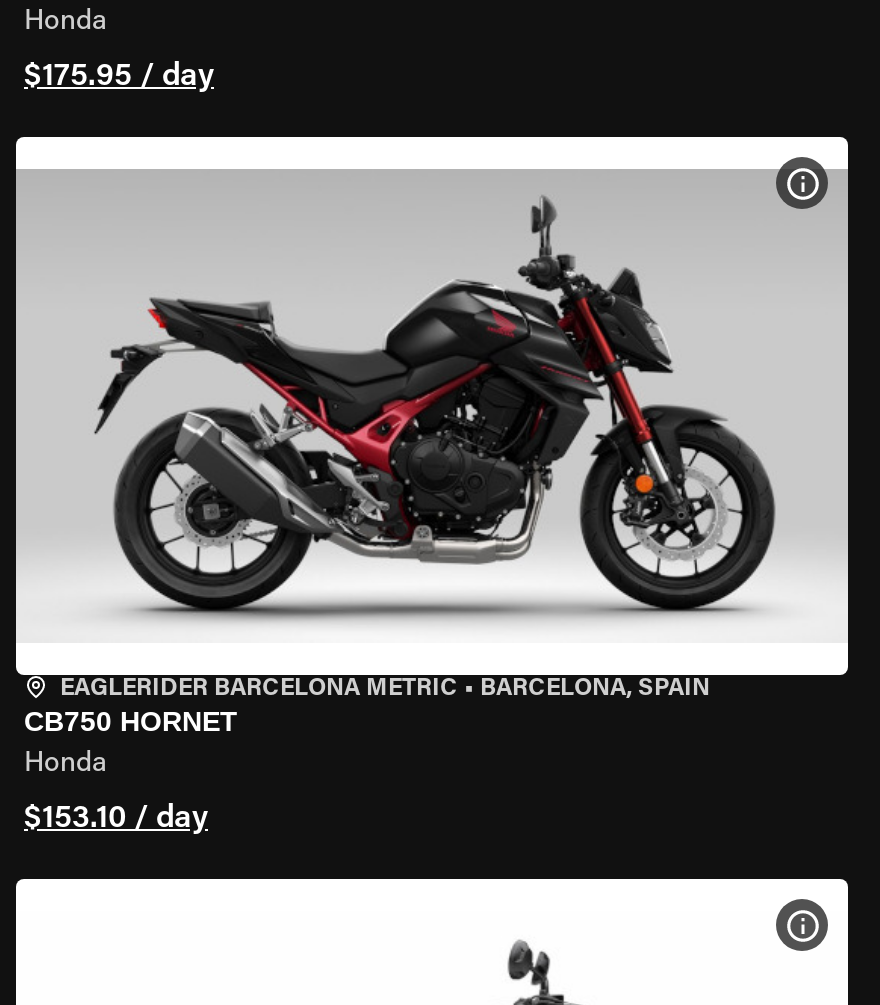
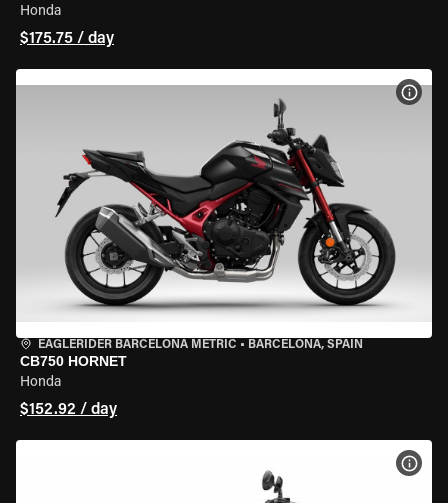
- $175.95 / day
+ $175.75 / day

- $153.10 / day
+ $152.92 / day
